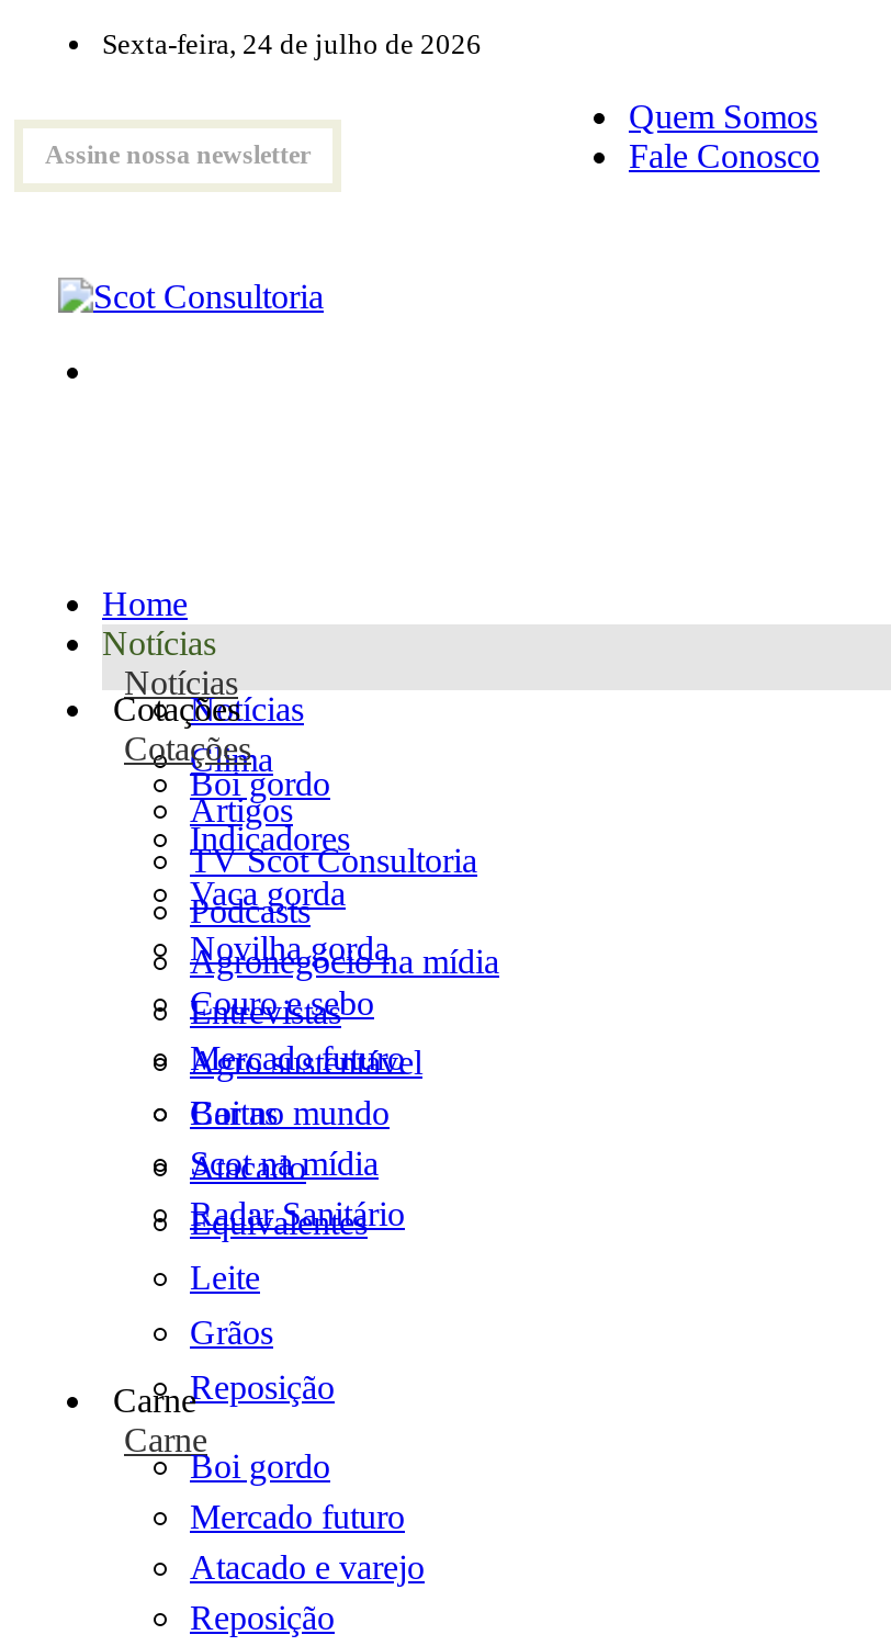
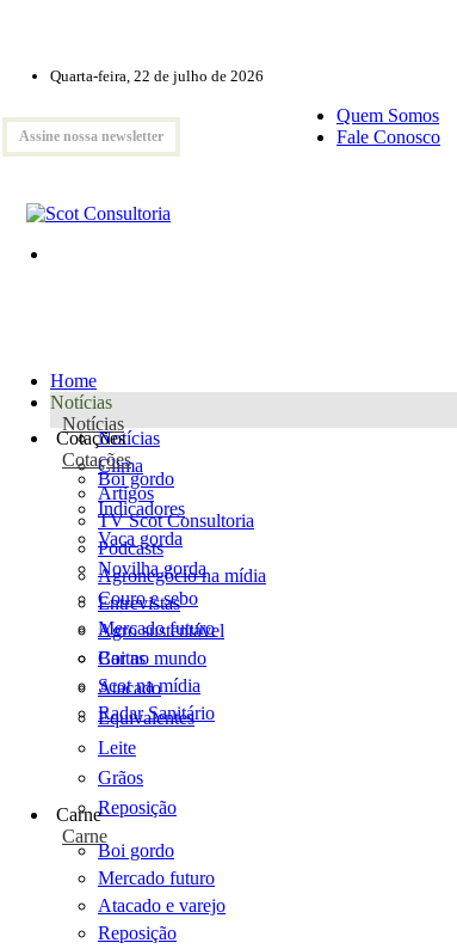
- Sexta-feira, 24 de julho de 2026
+ Quarta-feira, 22 de julho de 2026
